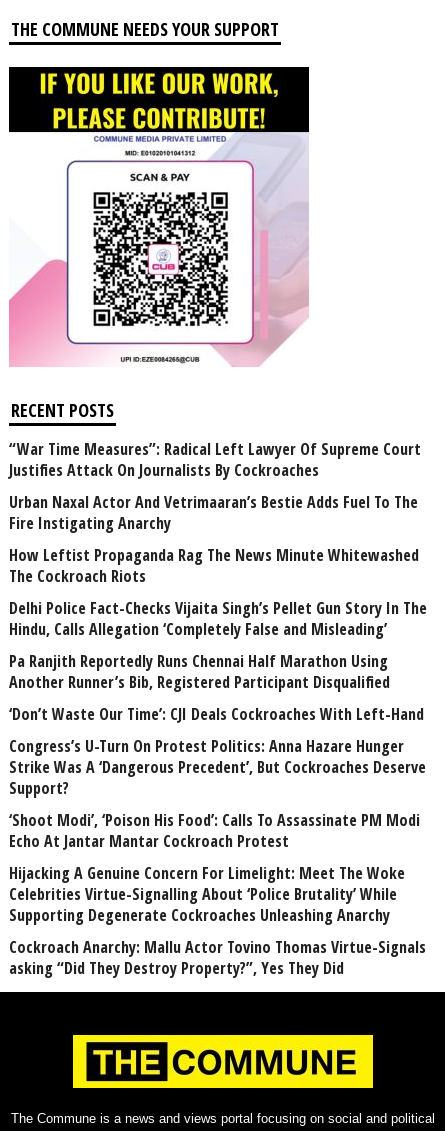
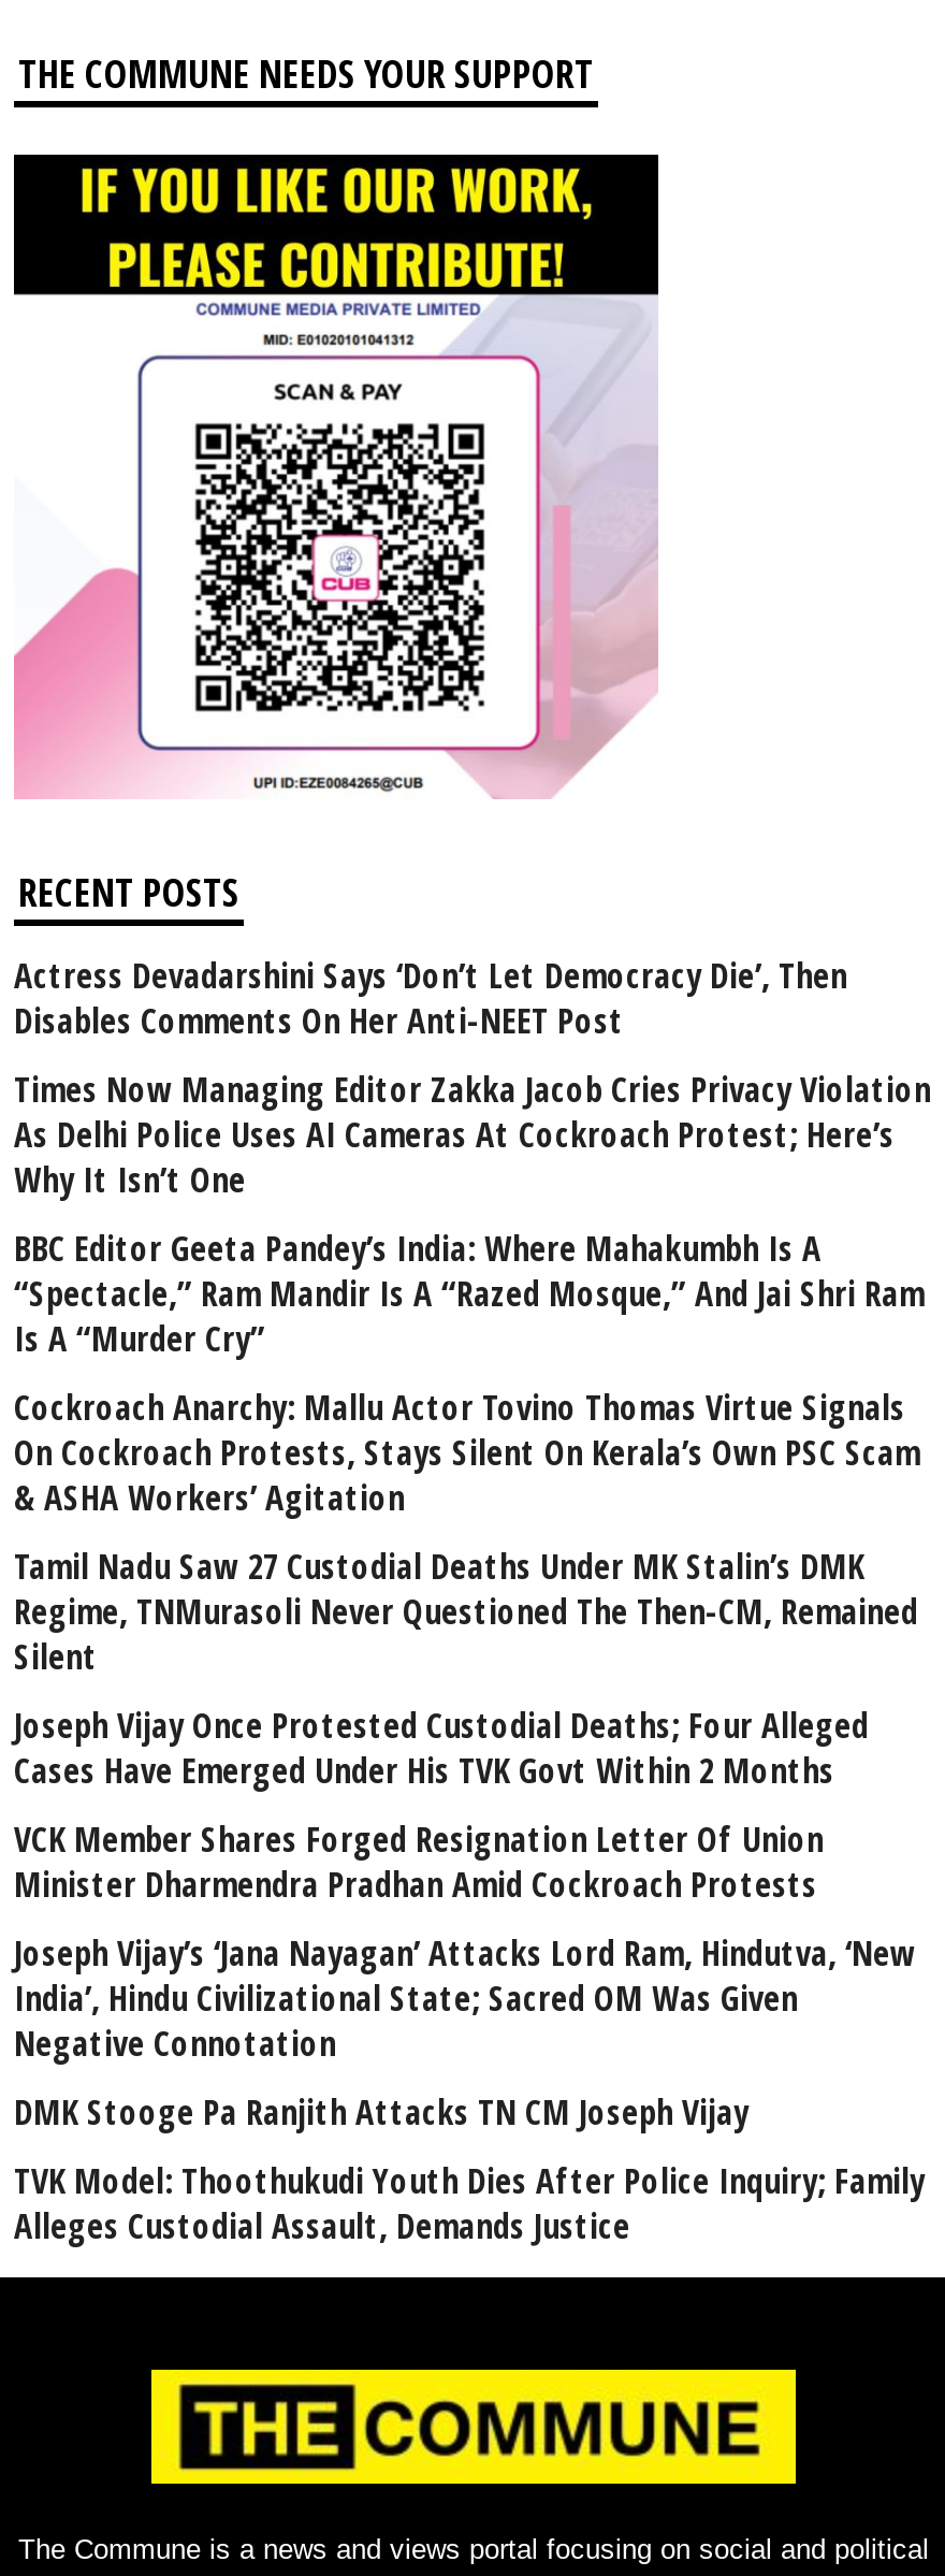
- “War Time Measures”: Radical Left Lawyer Of Supreme Court
- Justifies Attack On Journalists By Cockroaches
+ Actress Devadarshini Says ‘Don’t Let Democracy Die’, Then
+ Disables Comments On Her Anti-NEET Post

- Urban Naxal Actor And Vetrimaaran’s Bestie Adds Fuel To The
- Fire Instigating Anarchy
+ Times Now Managing Editor Zakka Jacob Cries Privacy Violation
+ As Delhi Police Uses AI Cameras At Cockroach Protest; Here’s
+ Why It Isn’t One

- How Leftist Propaganda Rag The News Minute Whitewashed
- The Cockroach Riots
+ BBC Editor Geeta Pandey’s India: Where Mahakumbh Is A
+ “Spectacle,” Ram Mandir Is A “Razed Mosque,” And Jai Shri Ram
+ Is A “Murder Cry”

- Delhi Police Fact-Checks Vijaita Singh’s Pellet Gun Story In The
- Hindu, Calls Allegation ‘Completely False and Misleading’
+ Cockroach Anarchy: Mallu Actor Tovino Thomas Virtue Signals
+ On Cockroach Protests, Stays Silent On Kerala’s Own PSC Scam
+ & ASHA Workers’ Agitation

- Pa Ranjith Reportedly Runs Chennai Half Marathon Using
- Another Runner’s Bib, Registered Participant Disqualified
+ Tamil Nadu Saw 27 Custodial Deaths Under MK Stalin’s DMK
+ Regime, TNMurasoli Never Questioned The Then-CM, Remained
+ Silent

- ‘Don’t Waste Our Time’: CJI Deals Cockroaches With Left-Hand
+ Joseph Vijay Once Protested Custodial Deaths; Four Alleged
+ Cases Have Emerged Under His TVK Govt Within 2 Months

- Congress’s U-Turn On Protest Politics: Anna Hazare Hunger
- Strike Was A ‘Dangerous Precedent’, But Cockroaches Deserve
- Support?
+ VCK Member Shares Forged Resignation Letter Of Union
+ Minister Dharmendra Pradhan Amid Cockroach Protests

- ‘Shoot Modi’, ‘Poison His Food’: Calls To Assassinate PM Modi
- Echo At Jantar Mantar Cockroach Protest
+ Joseph Vijay’s ‘Jana Nayagan’ Attacks Lord Ram, Hindutva, ‘New
+ India’, Hindu Civilizational State; Sacred OM Was Given
+ Negative Connotation

- Hijacking A Genuine Concern For Limelight: Meet The Woke
- Celebrities Virtue-Signalling About ‘Police Brutality’ While
- Supporting Degenerate Cockroaches Unleashing Anarchy
+ DMK Stooge Pa Ranjith Attacks TN CM Joseph Vijay

- Cockroach Anarchy: Mallu Actor Tovino Thomas Virtue-Signals
- asking “Did They Destroy Property?”, Yes They Did
+ TVK Model: Thoothukudi Youth Dies After Police Inquiry; Family
+ Alleges Custodial Assault, Demands Justice
